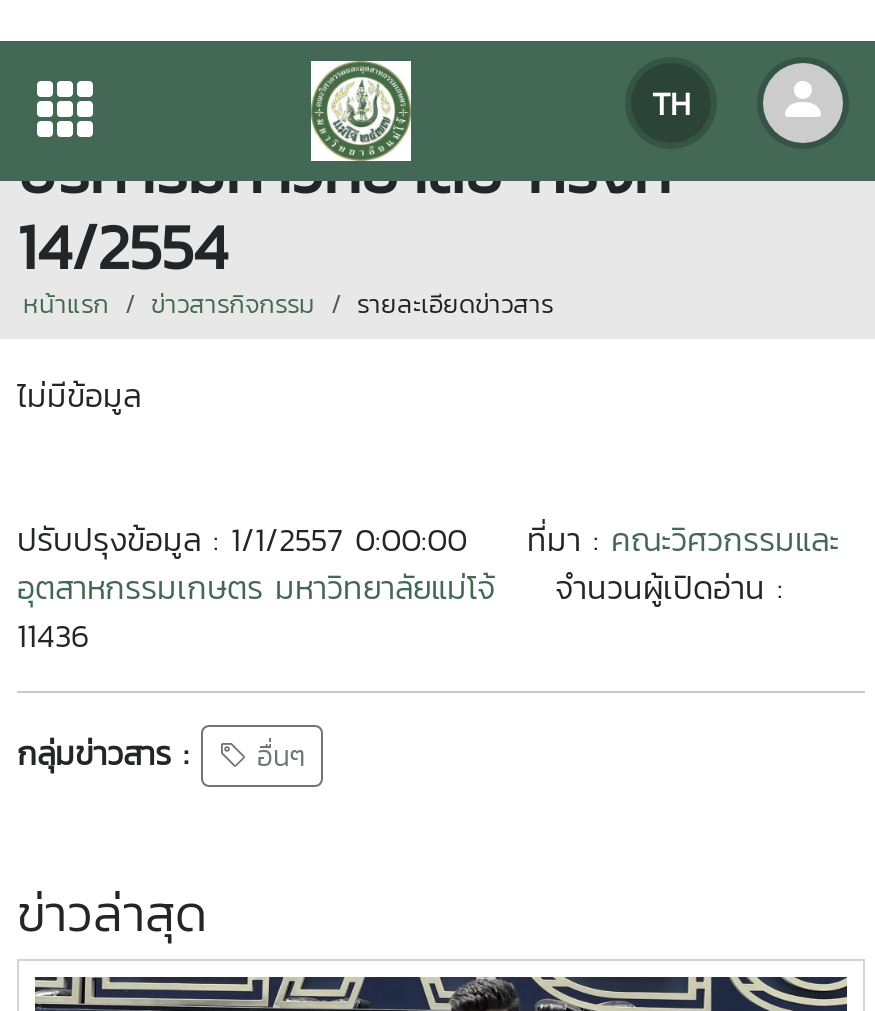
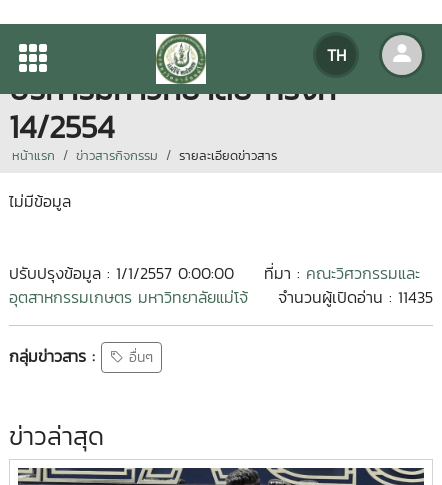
- จำนวนผู้เปิดอ่าน :
- 11436
+ จำนวนผู้เปิดอ่าน : 11435
